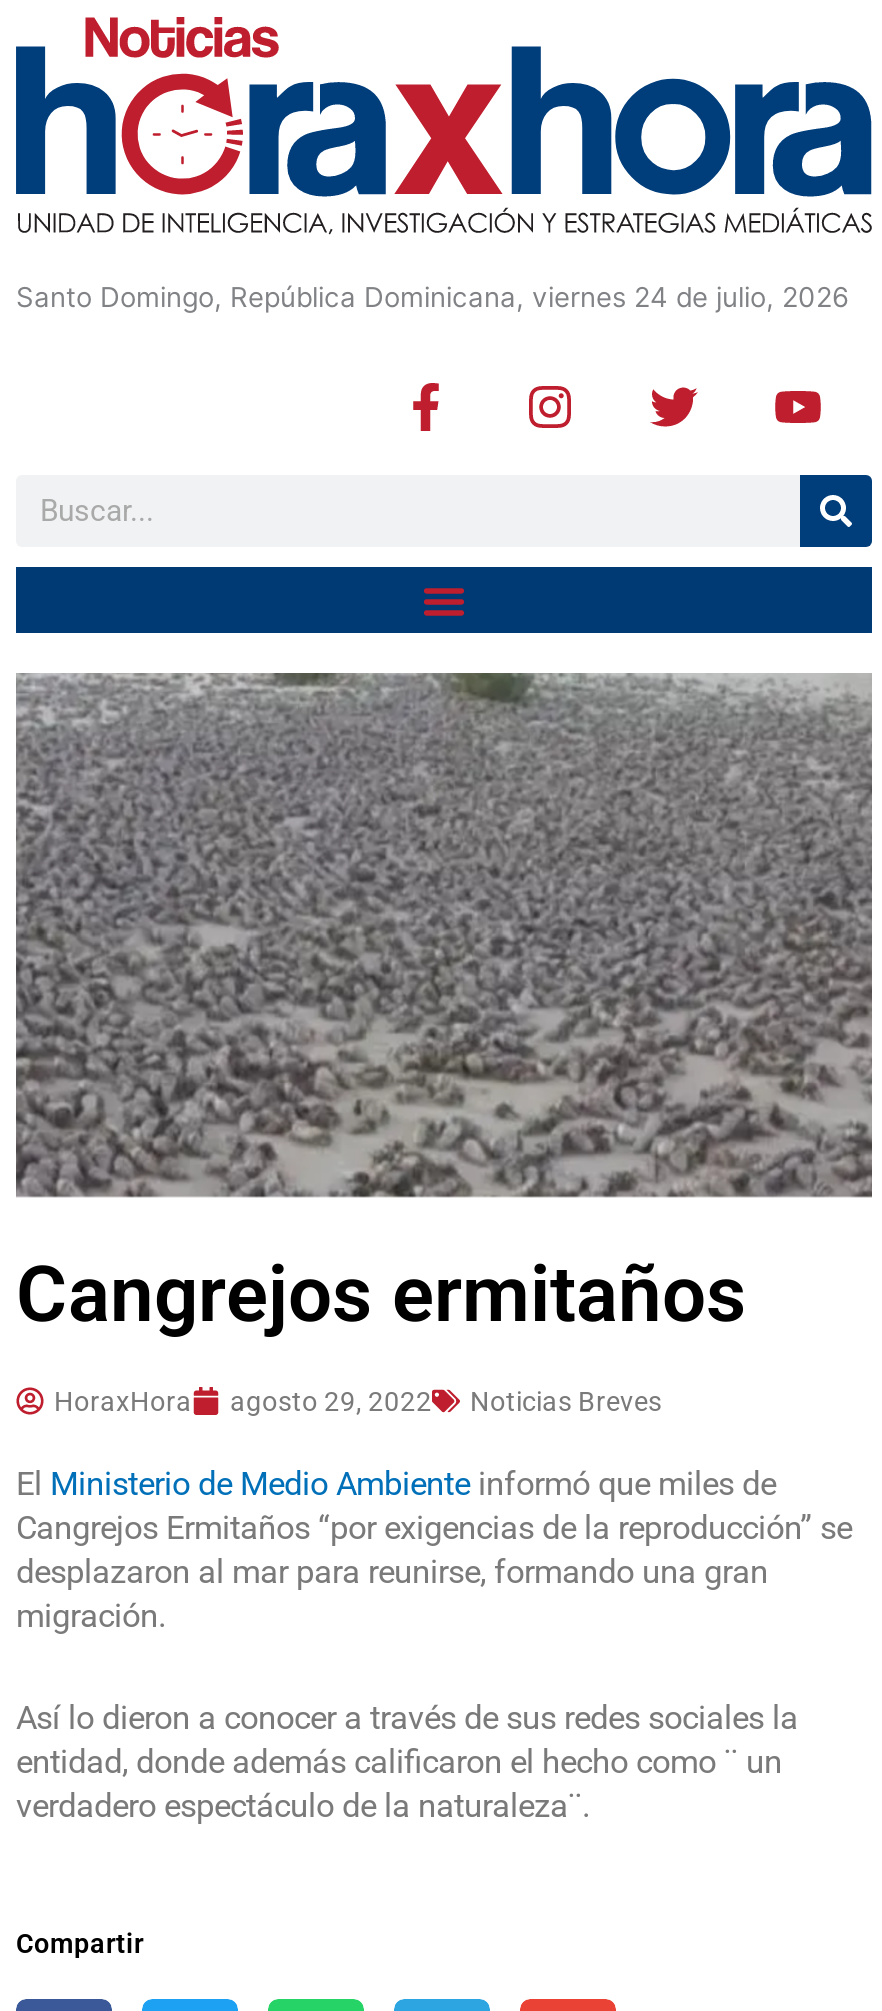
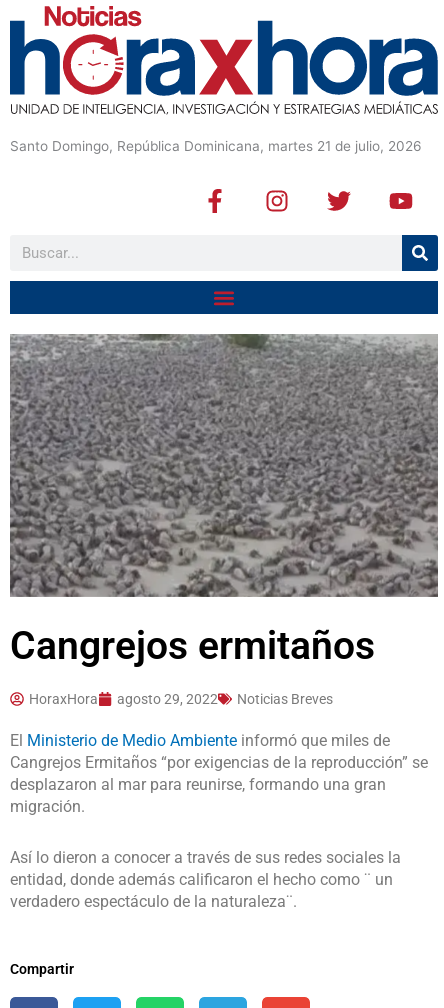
- Santo Domingo, República Dominicana, viernes 24 de julio, 2026
+ Santo Domingo, República Dominicana, martes 21 de julio, 2026
